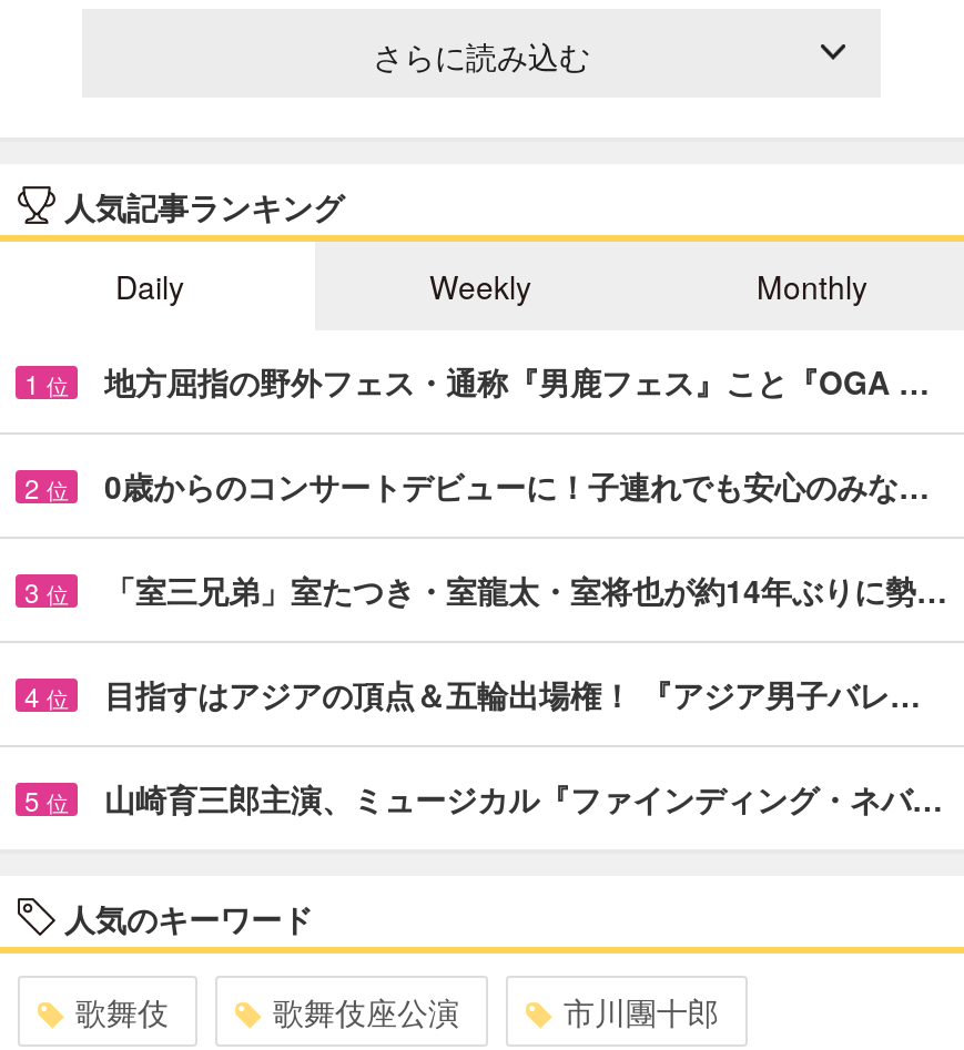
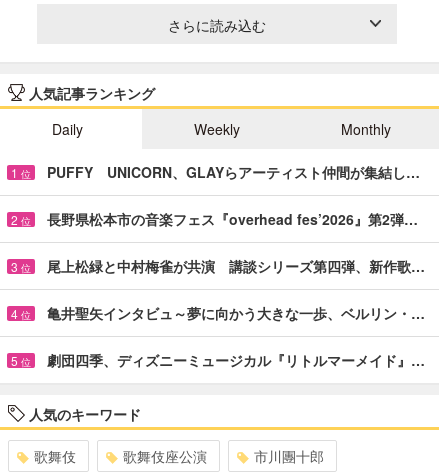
- 地方屈指の野外フェス・通称『男鹿フェス』こと『OGA …
+ PUFFY UNICORN、GLAYらアーティスト仲間が集結し…

- 0歳からのコンサートデビューに！子連れでも安心のみな…
+ 長野県松本市の音楽フェス『overhead fes’2026』第2弾…

- 「室三兄弟」室たつき・室龍太・室将也が約14年ぶりに勢…
+ 尾上松緑と中村梅雀が共演 講談シリーズ第四弾、新作歌…

- 目指すはアジアの頂点＆五輪出場権！ 『アジア男子バレ…
+ 亀井聖矢インタビュ～夢に向かう大きな一歩、ベルリン・…

- 山崎育三郎主演、ミュージカル『ファインディング・ネバ…
+ 劇団四季、ディズニーミュージカル『リトルマーメイド』…
